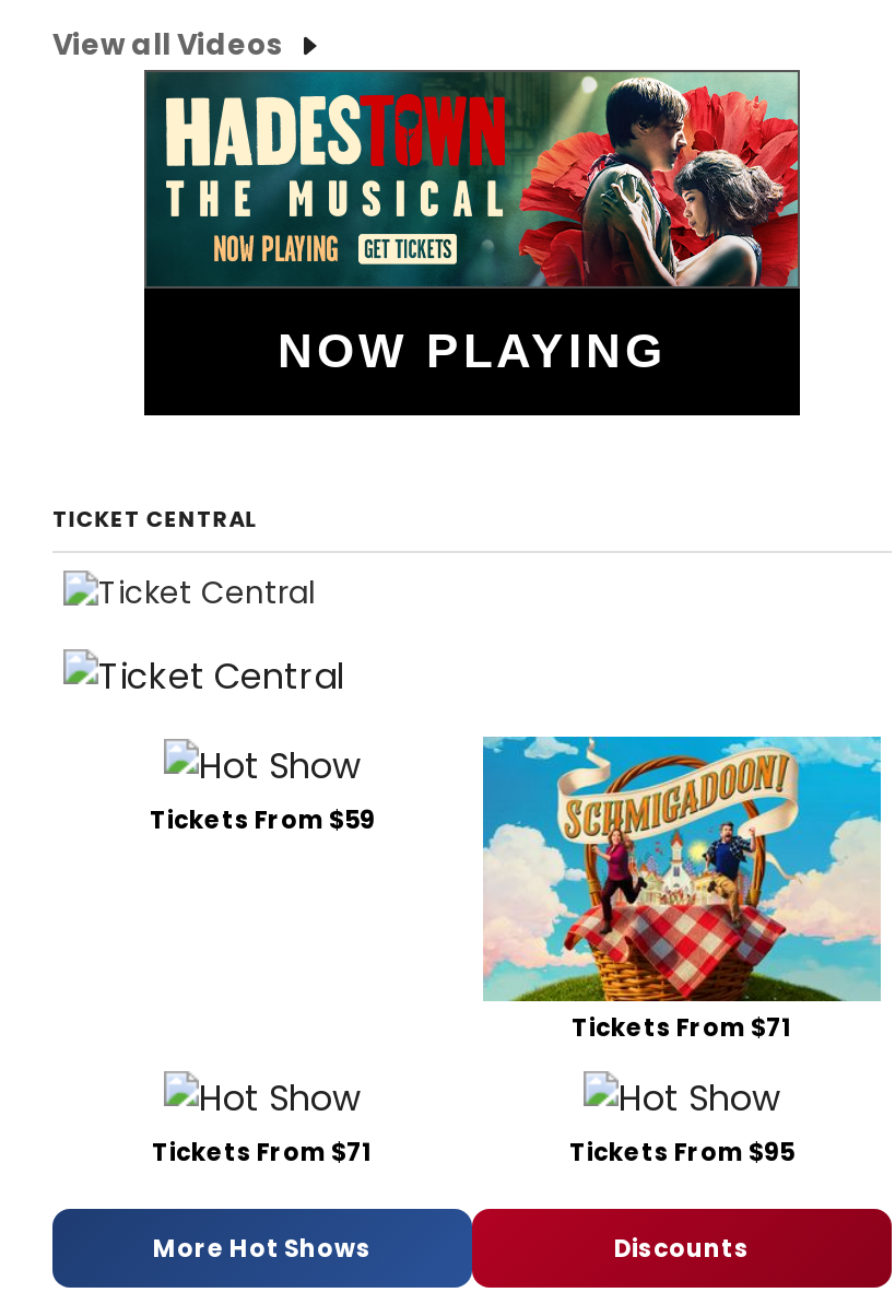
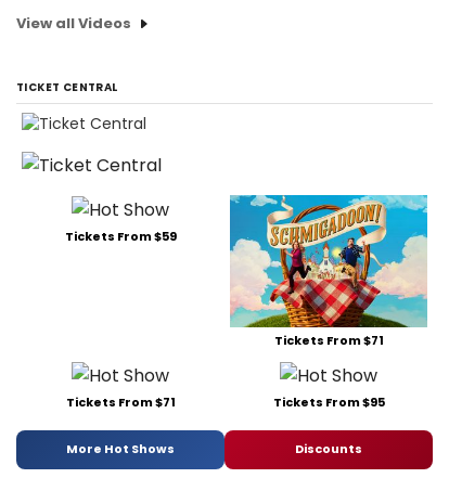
- [image]
- NOW PLAYING
